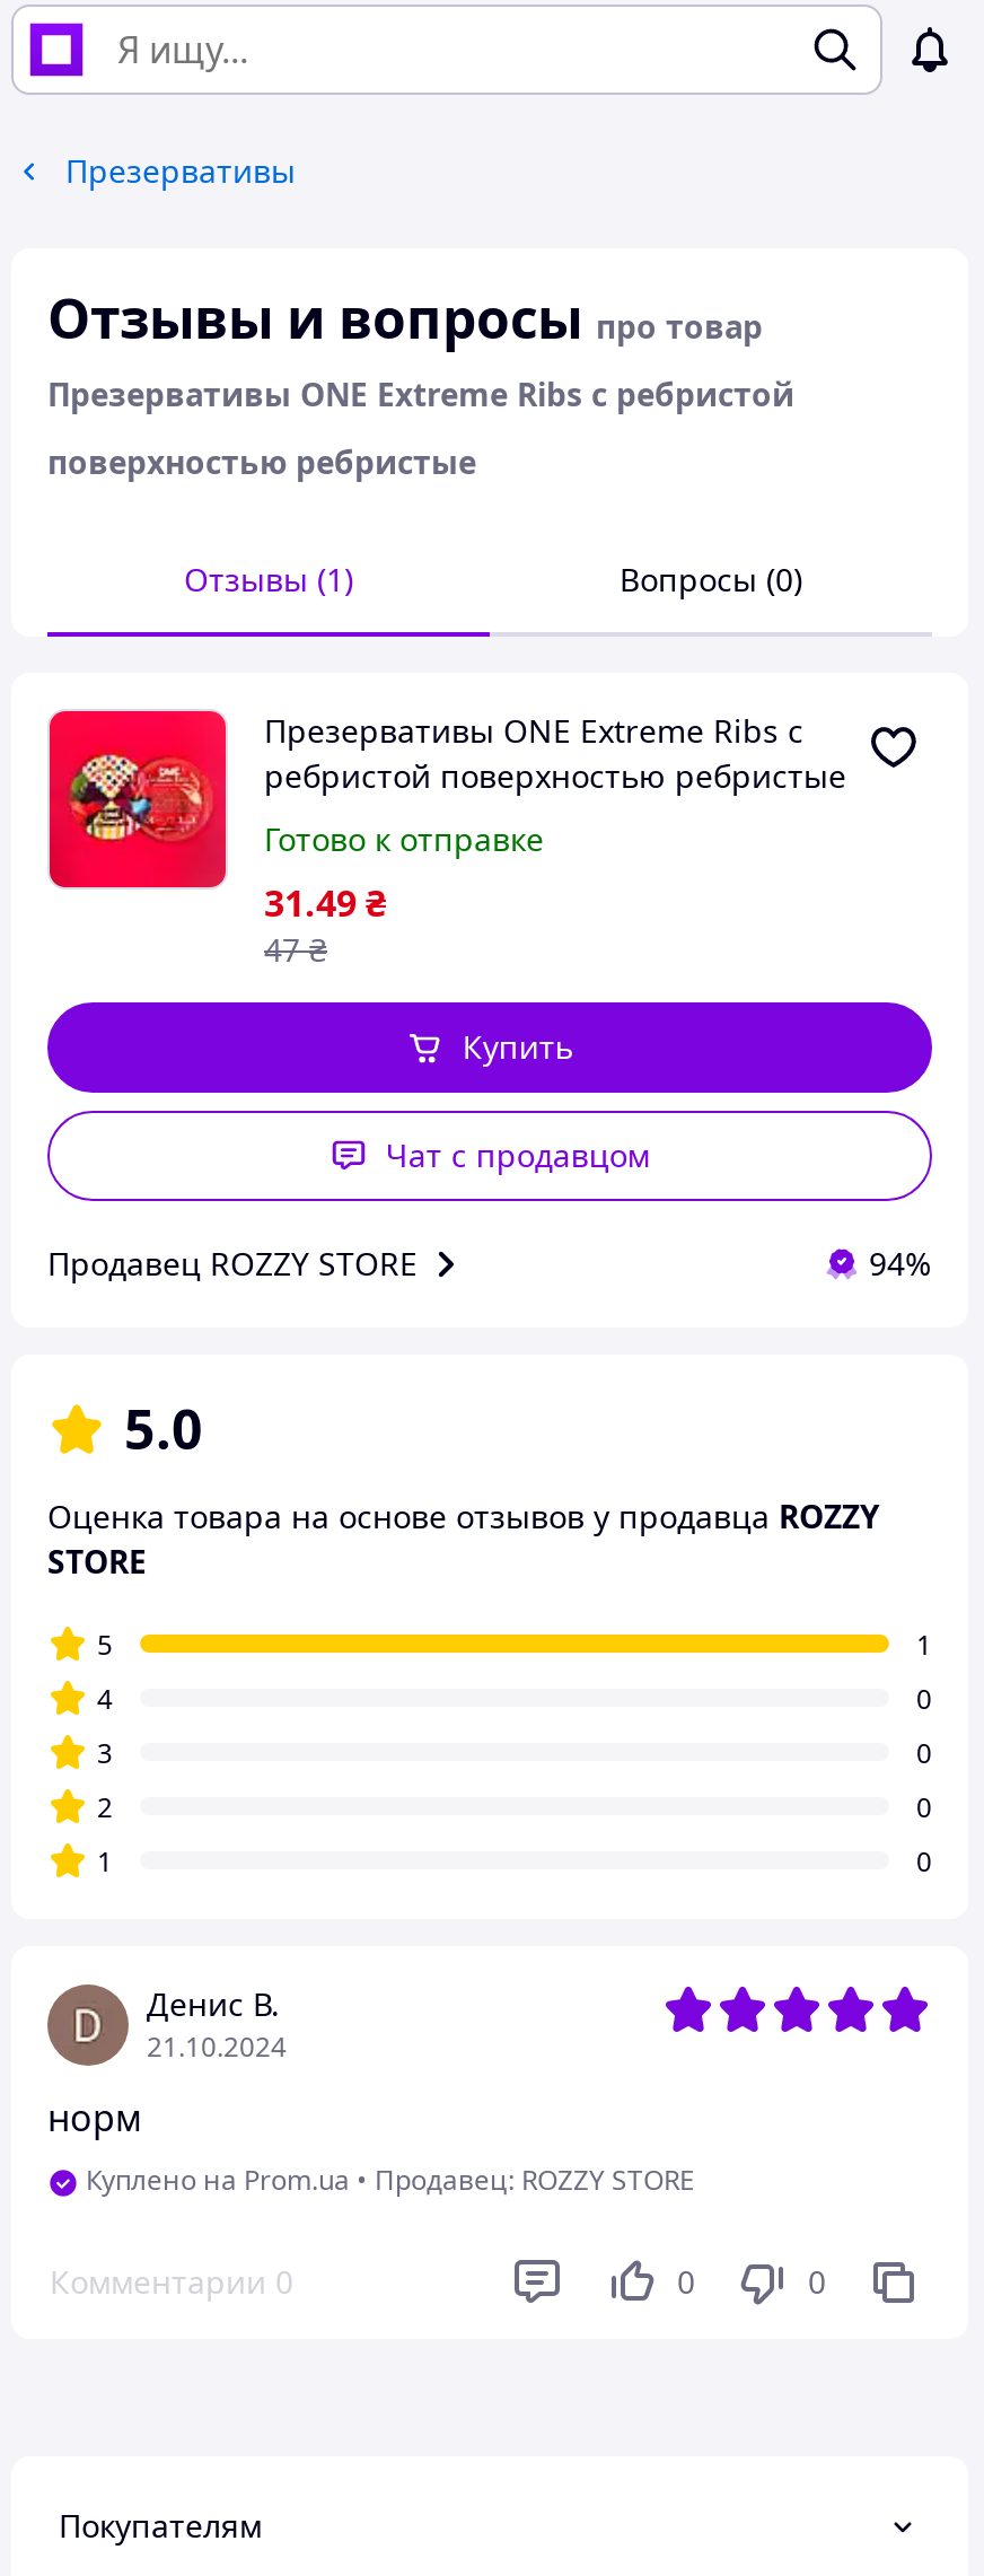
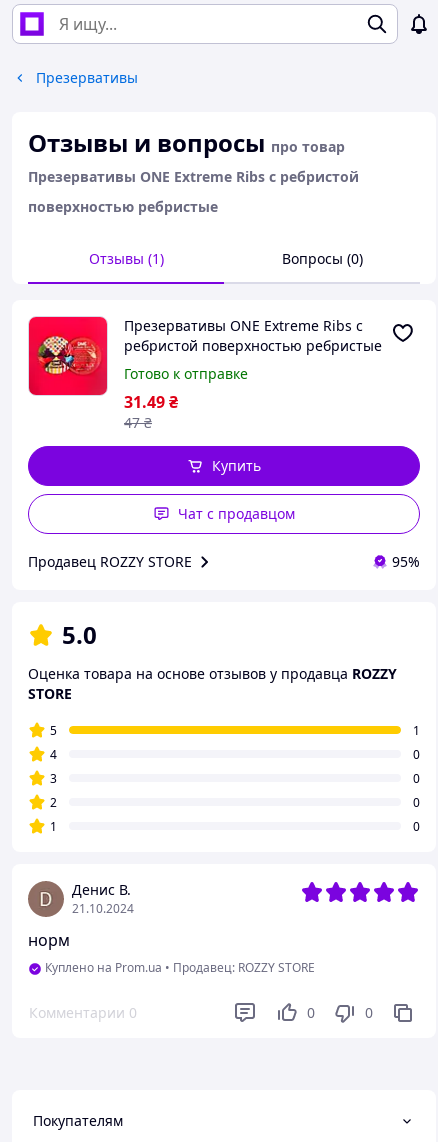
- 94%
+ 95%
